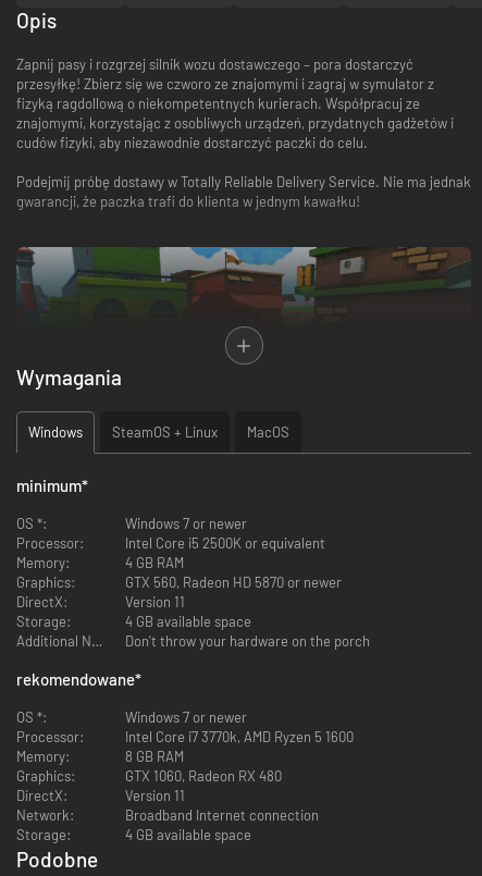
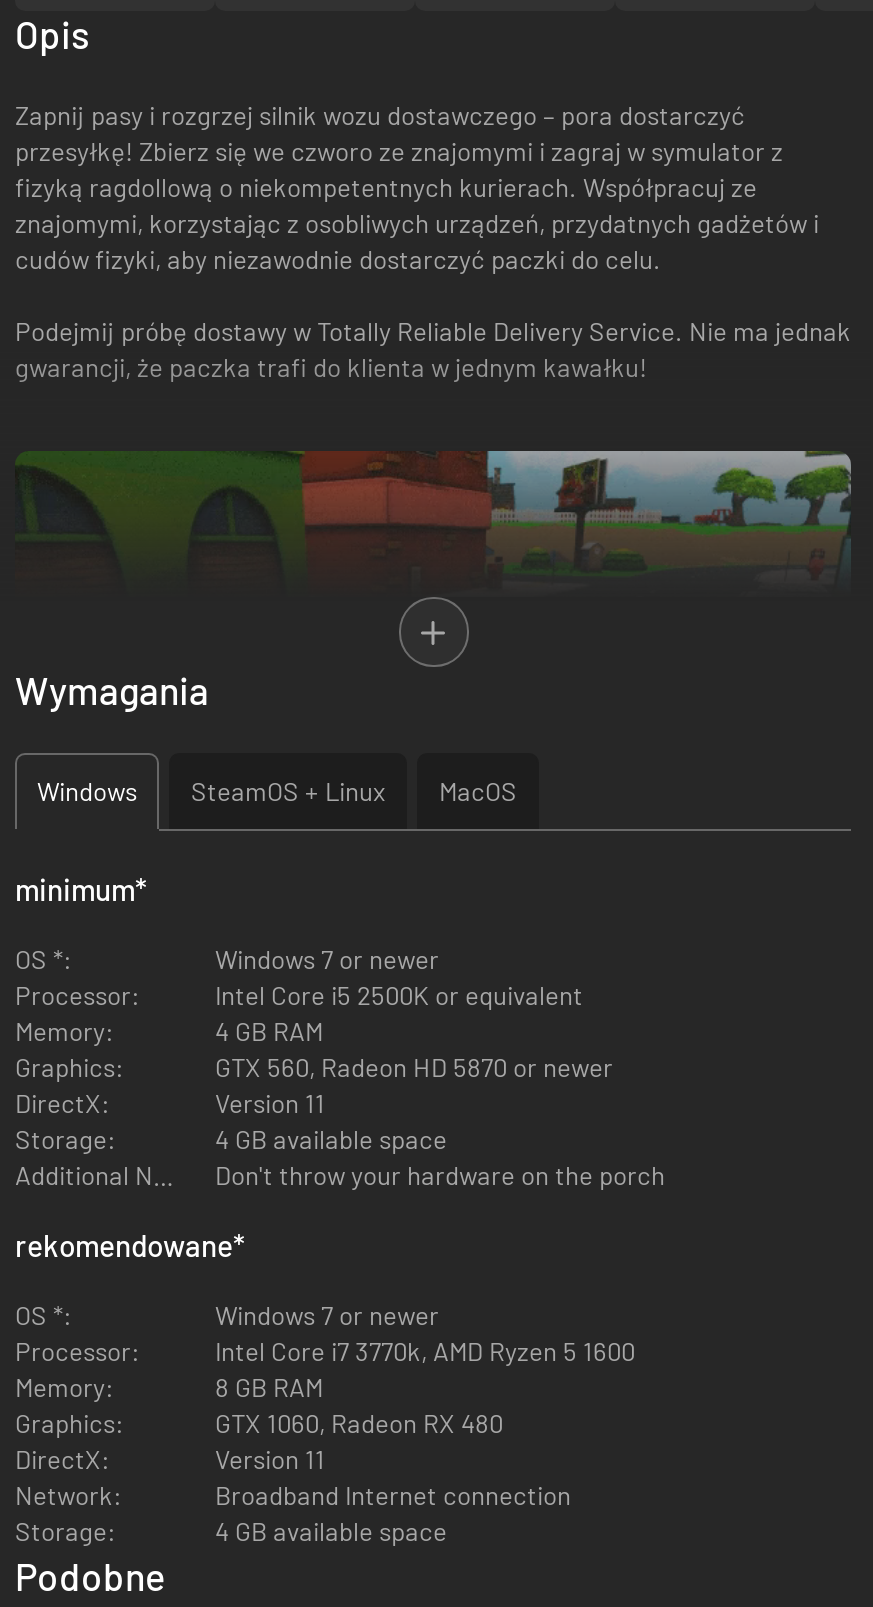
- [image]
+ [image]
